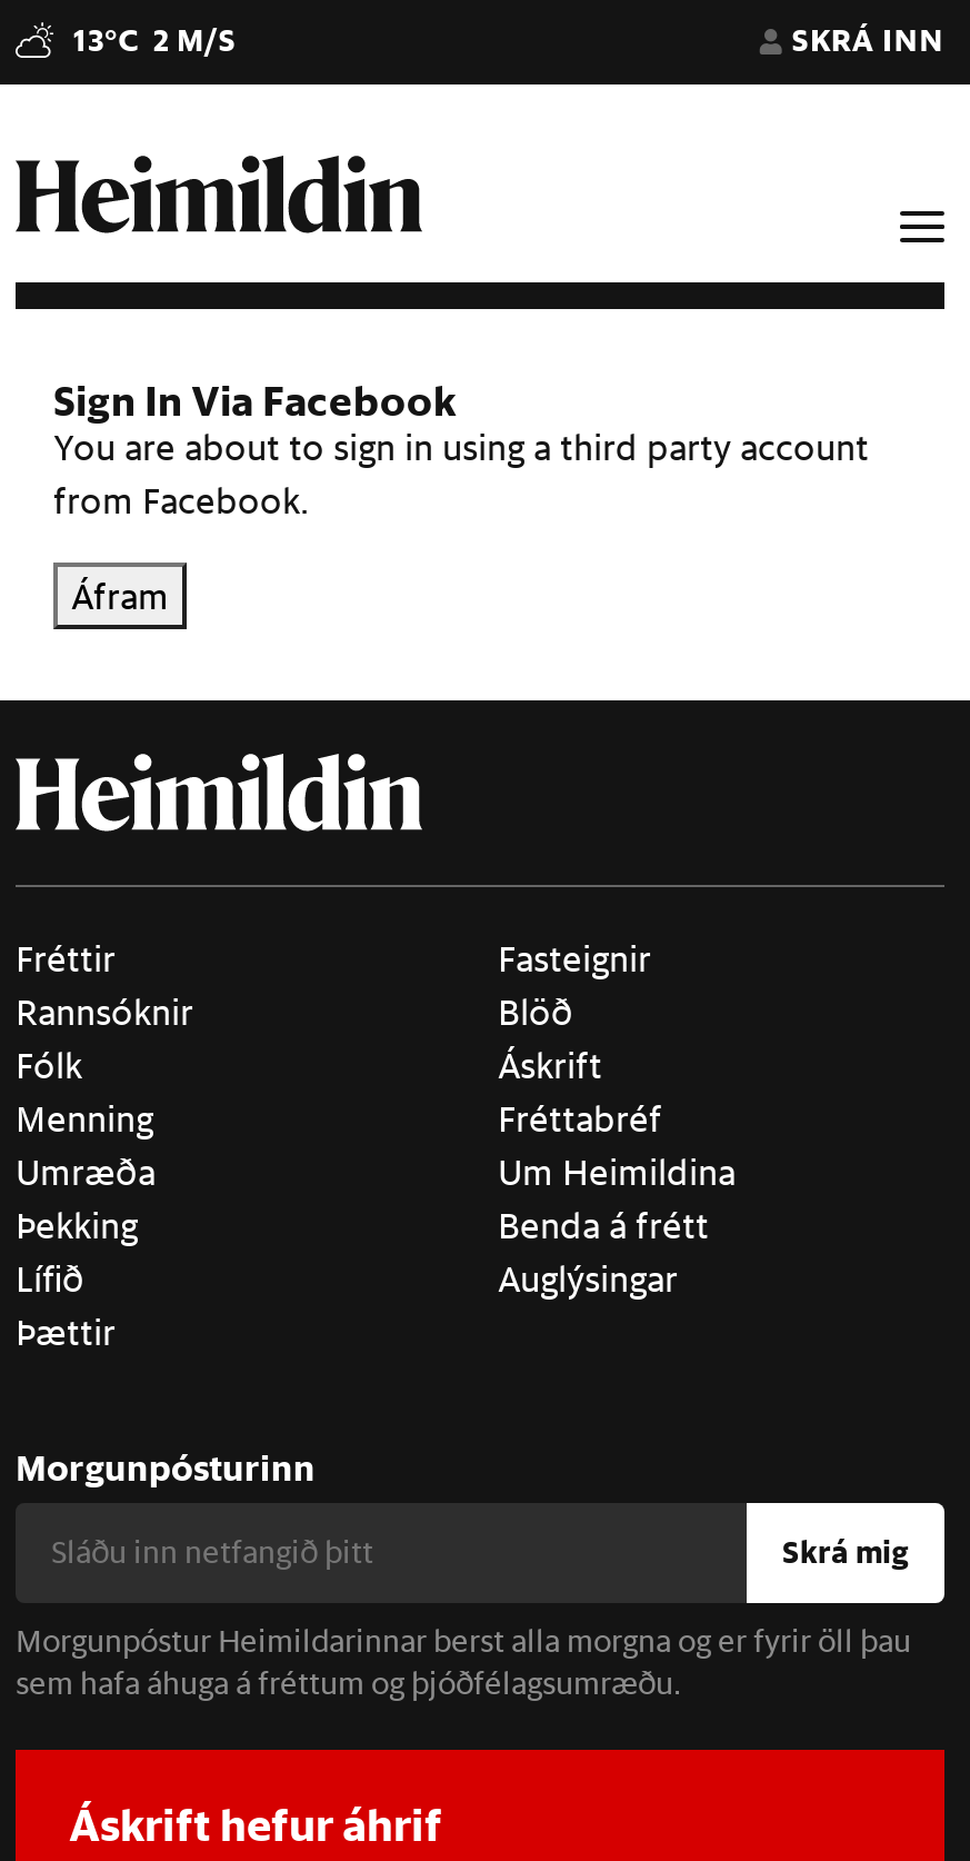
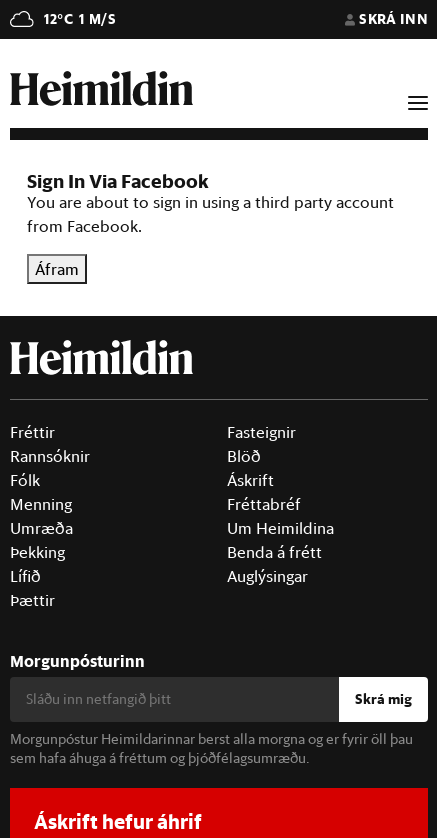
- 13°C 2 M/S
+ 12°C 1 M/S
